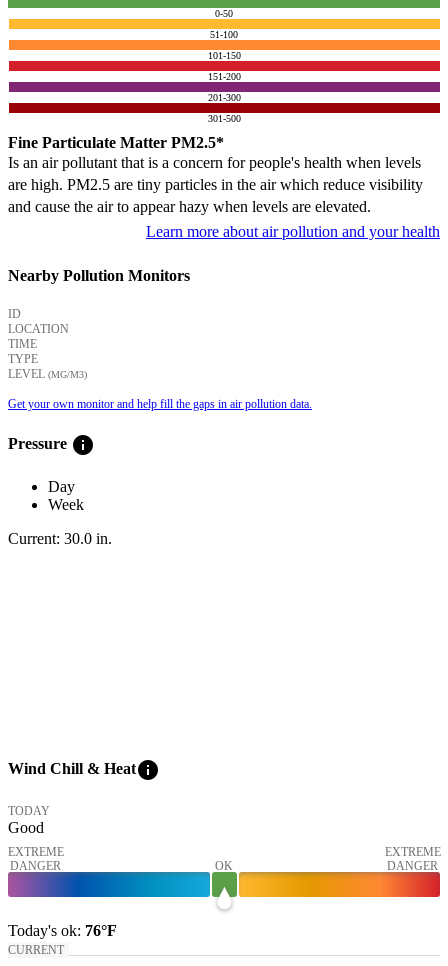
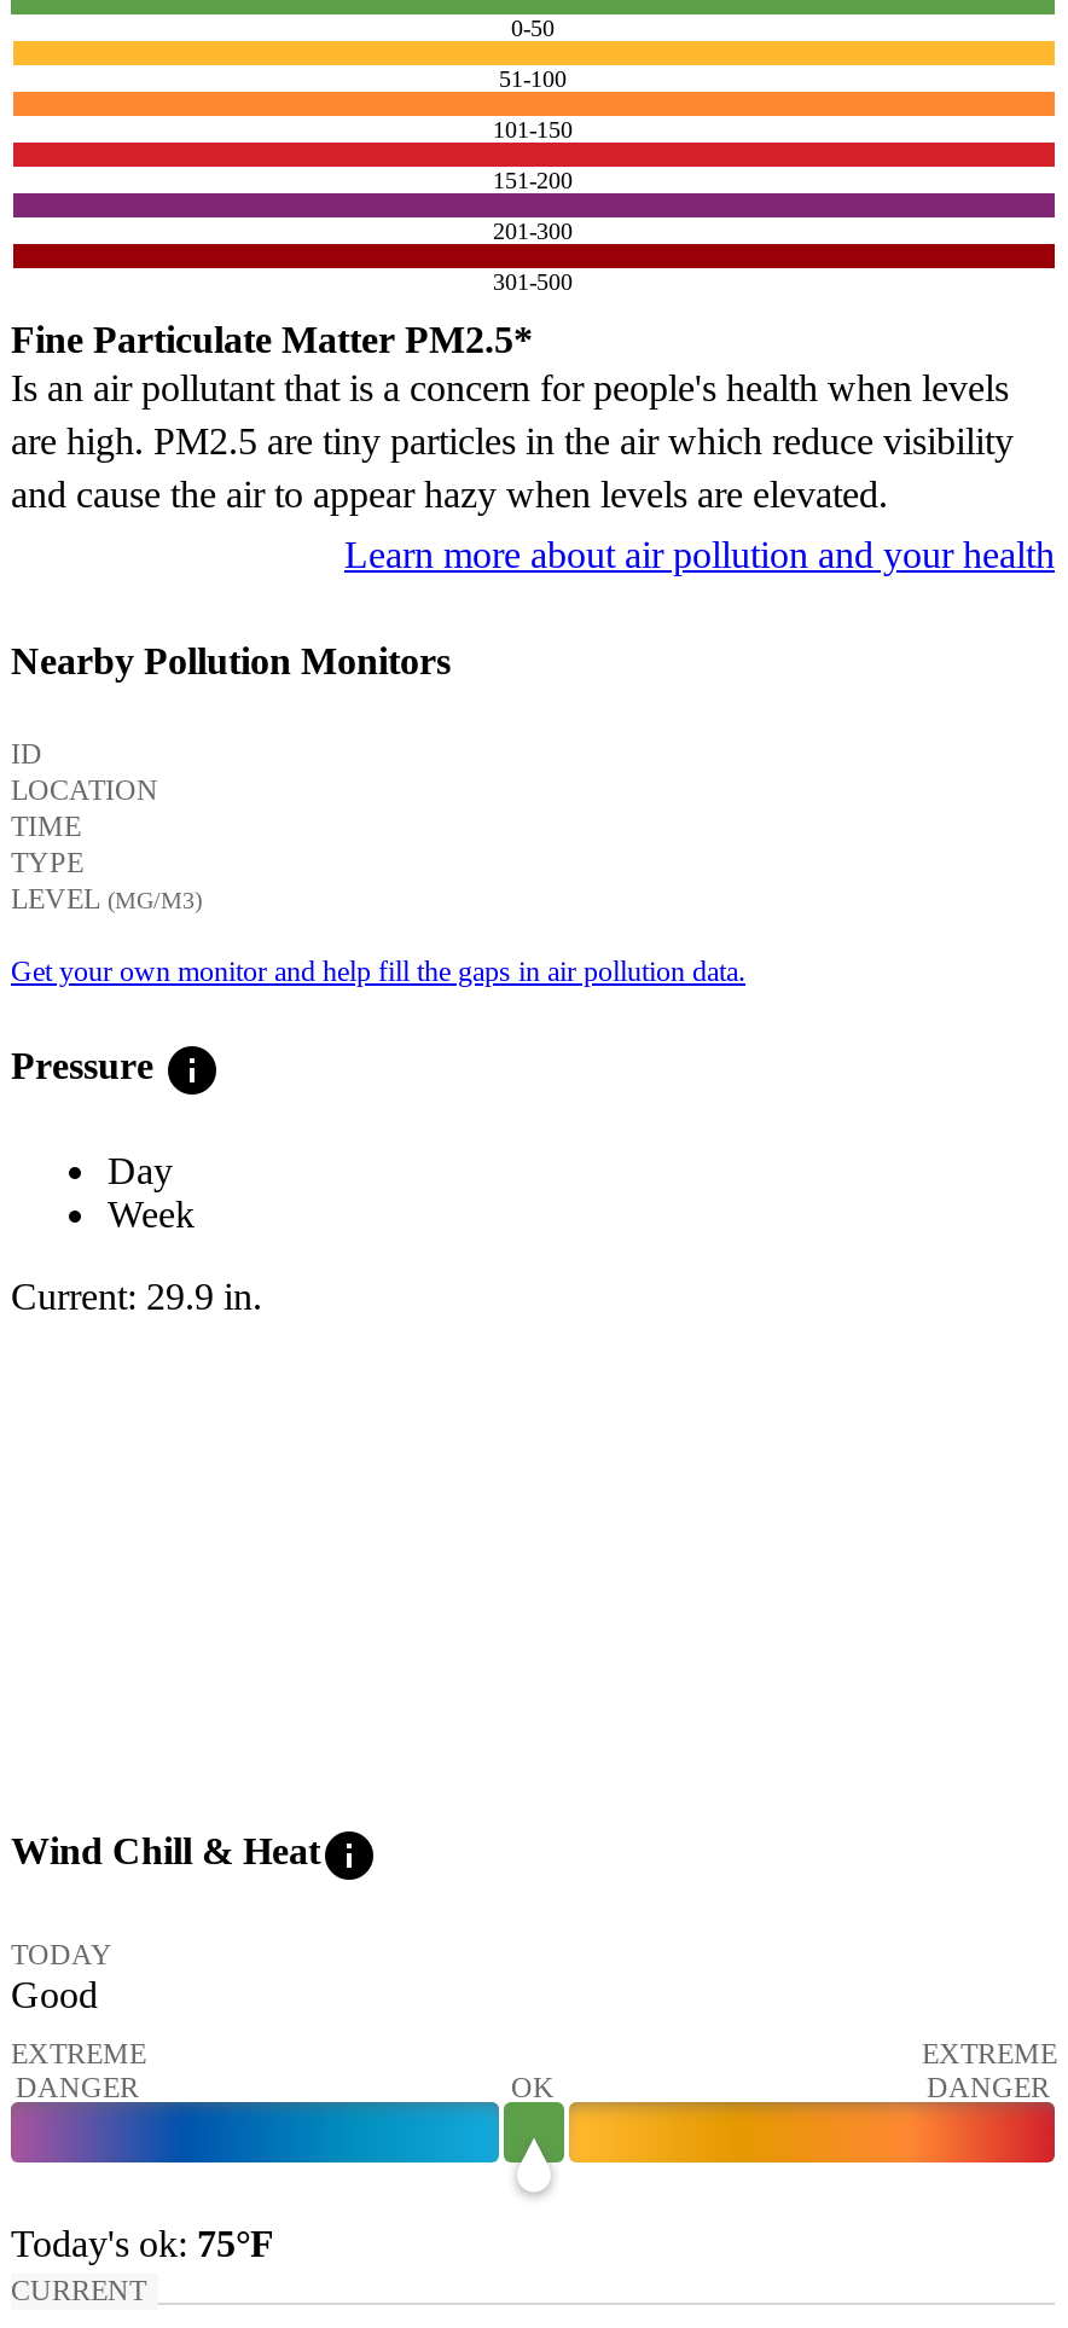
- Current: 30.0 in.
+ Current: 29.9 in.

- Today's ok: 76°F
+ Today's ok: 75°F
